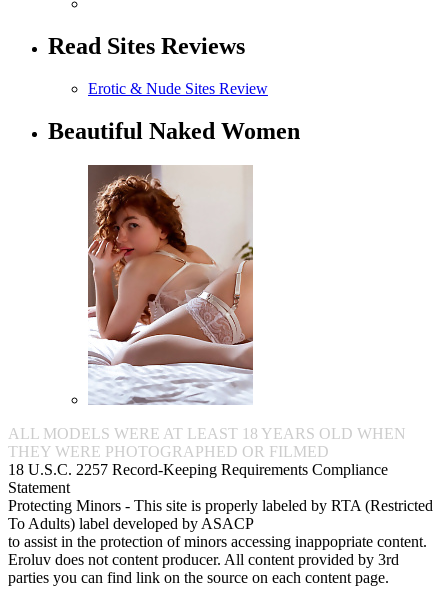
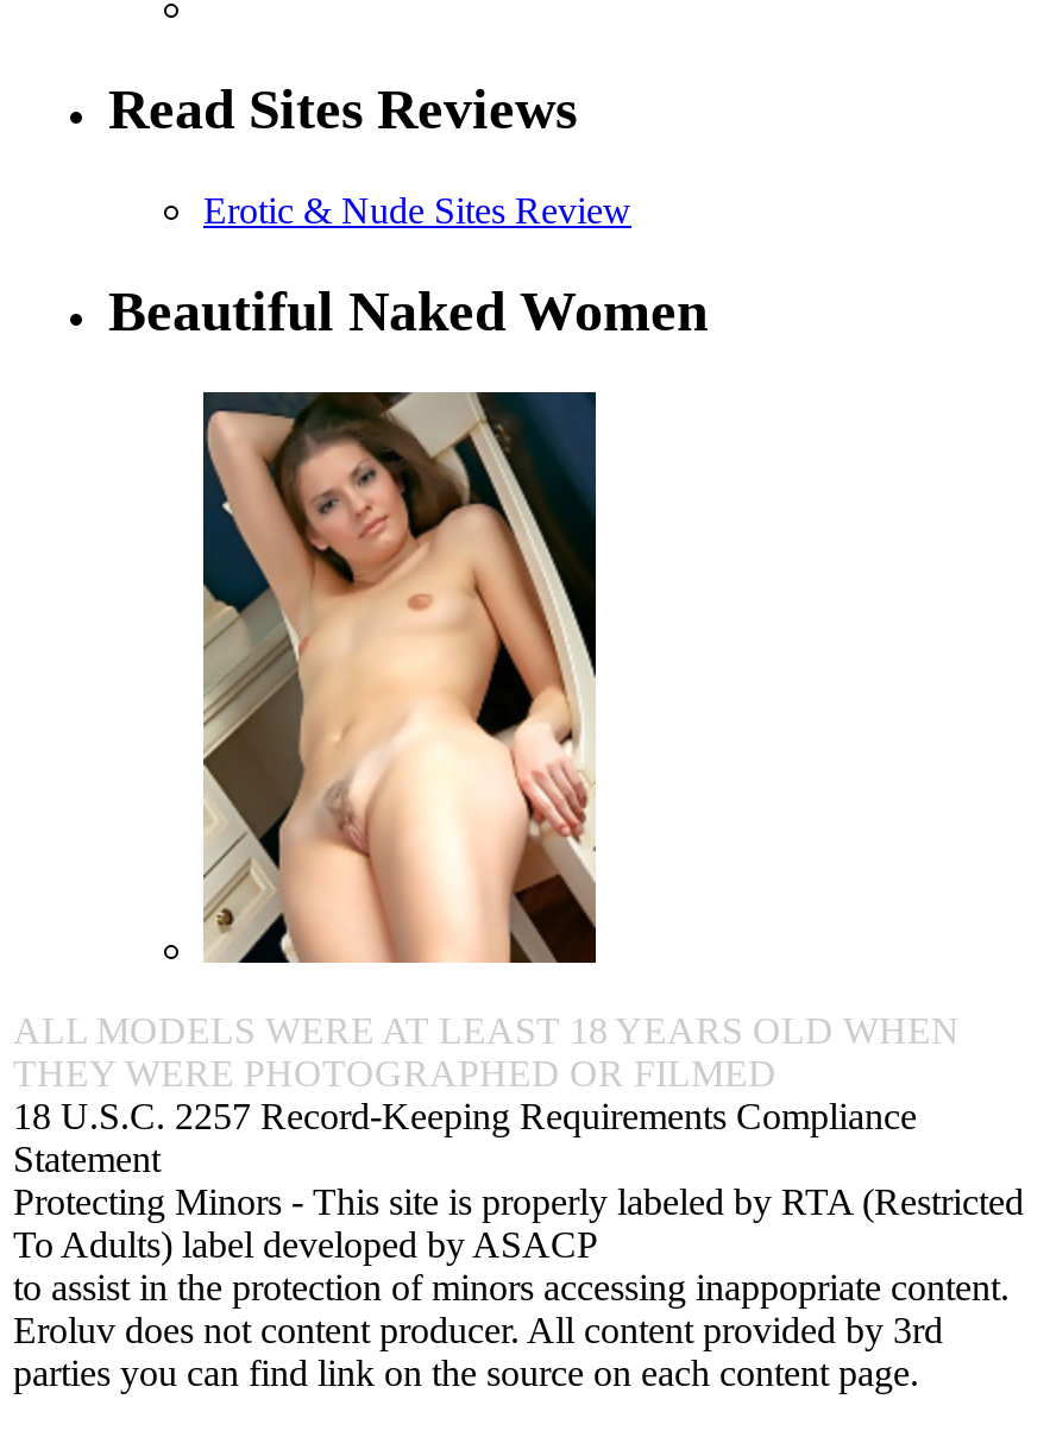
- [image]
+ [image]
